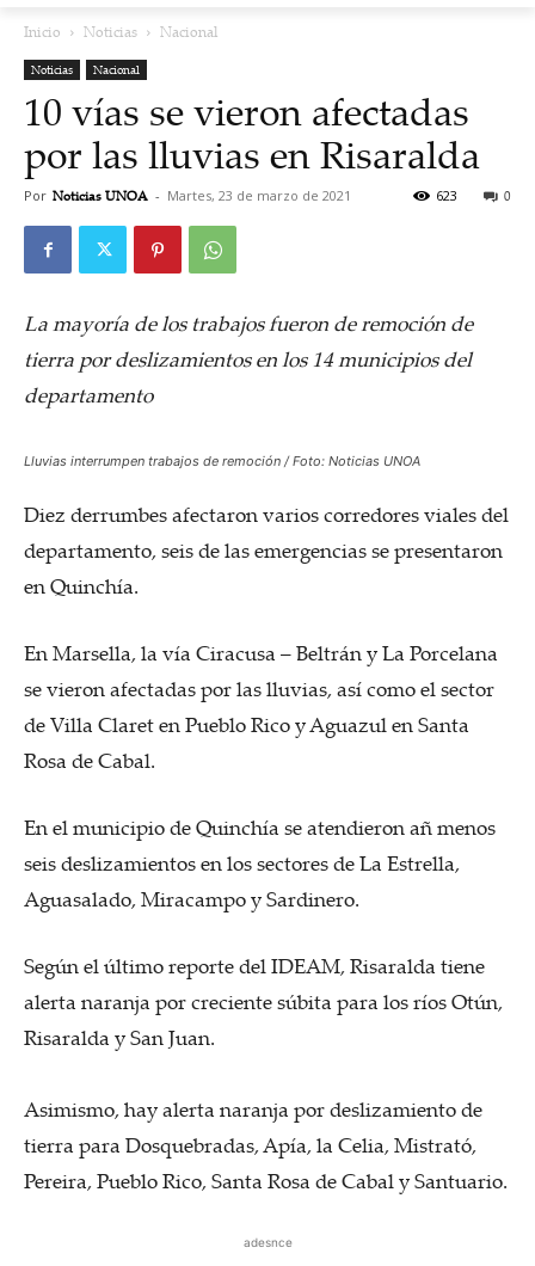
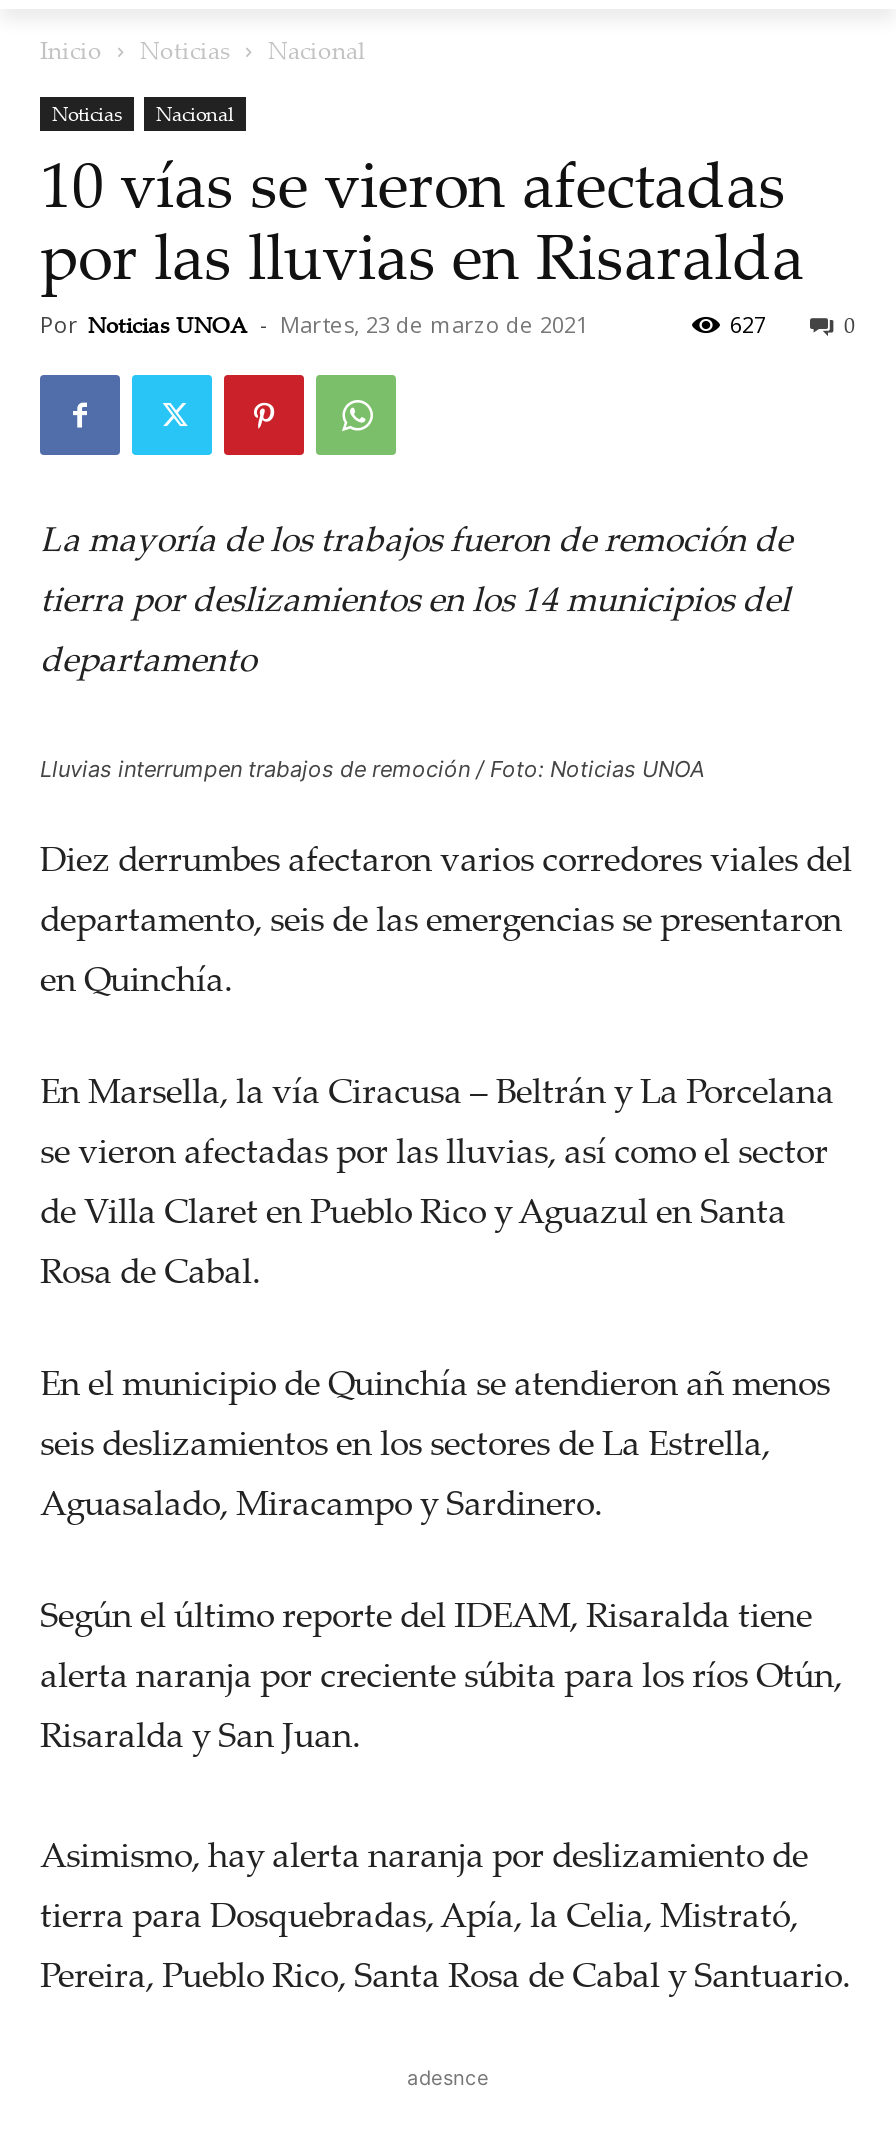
- 623
+ 627
